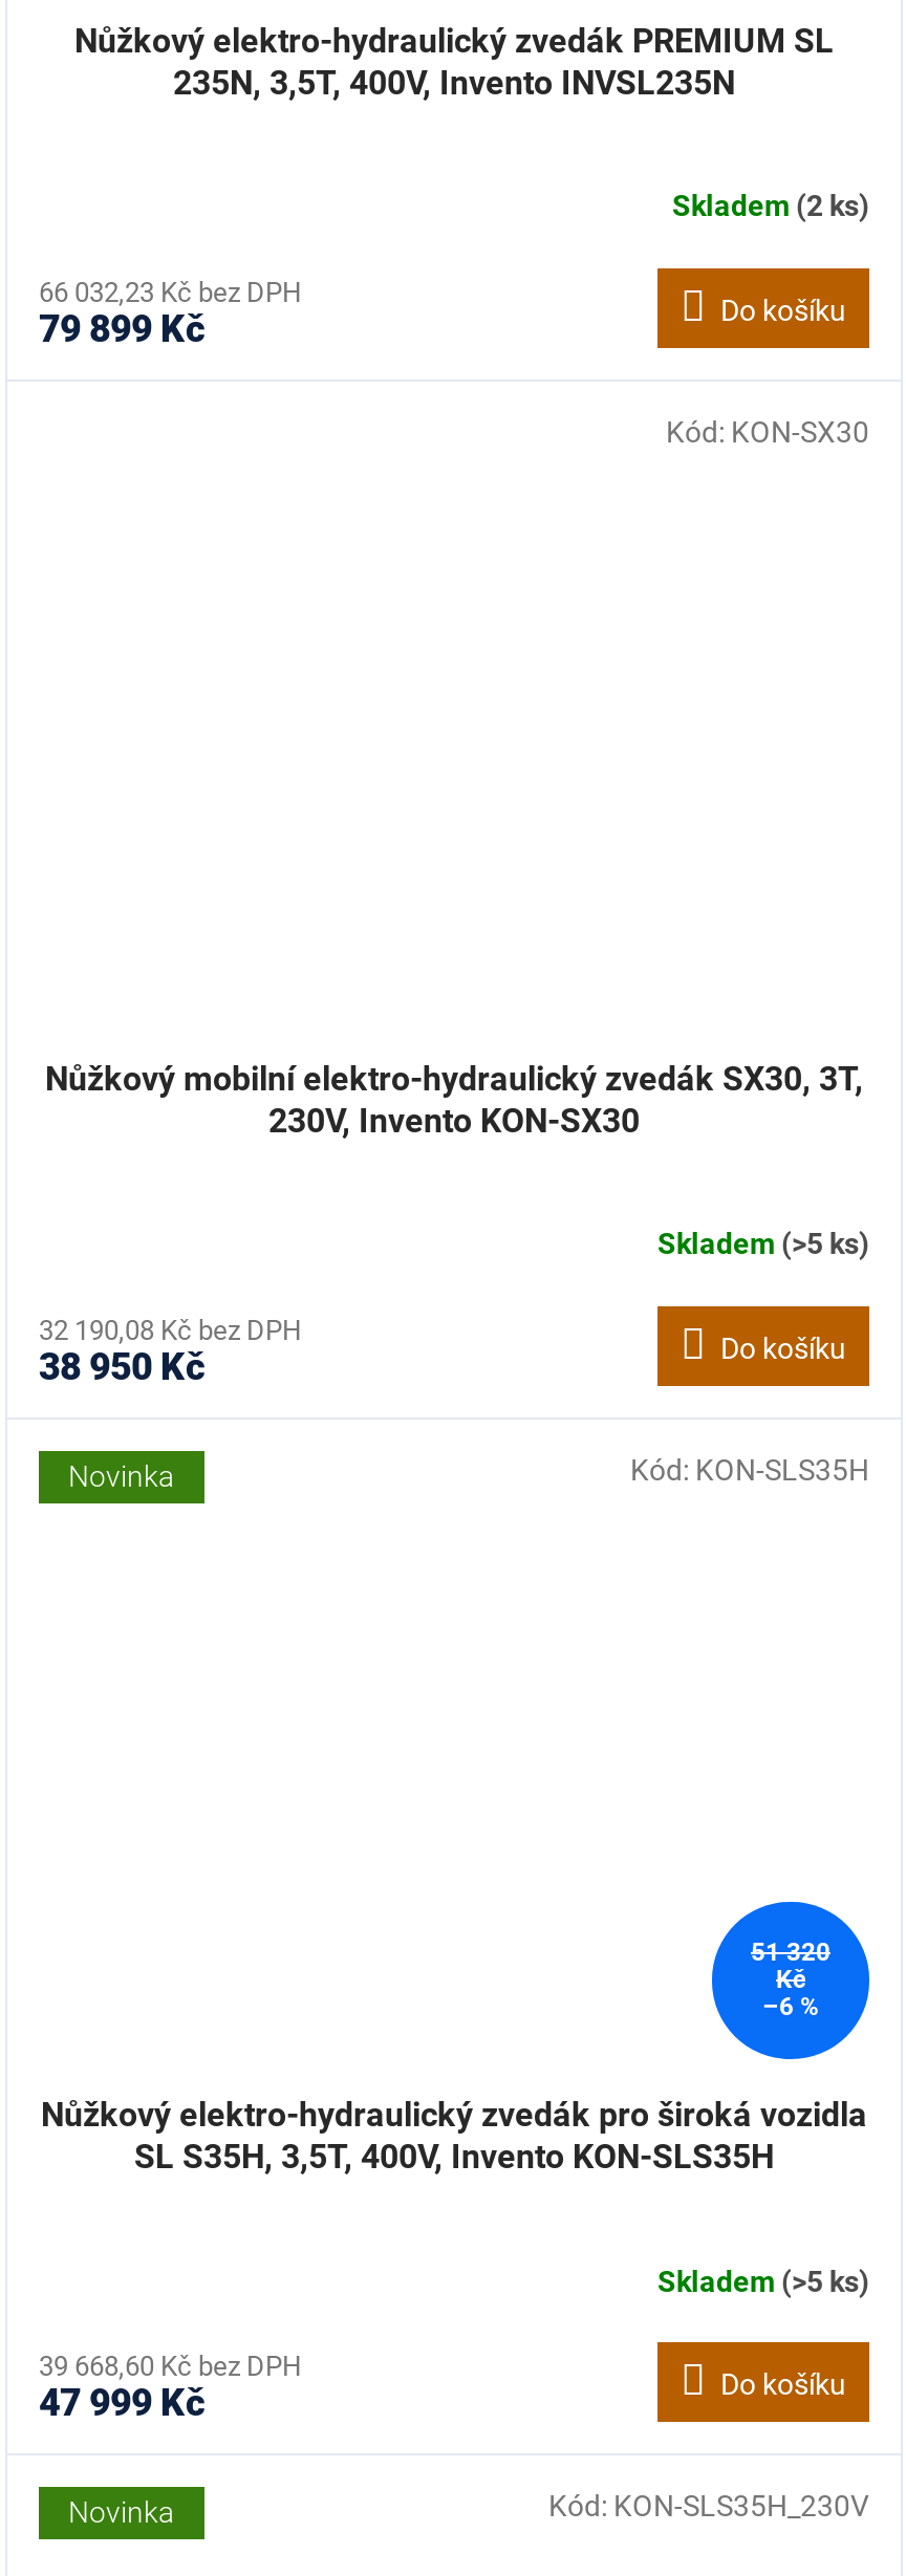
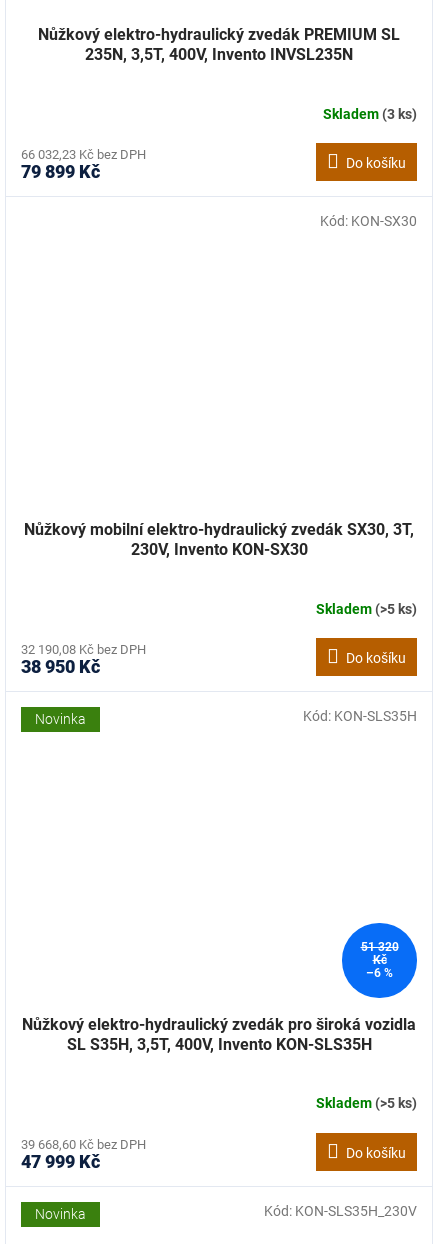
- Skladem (2 ks)
+ Skladem (3 ks)
